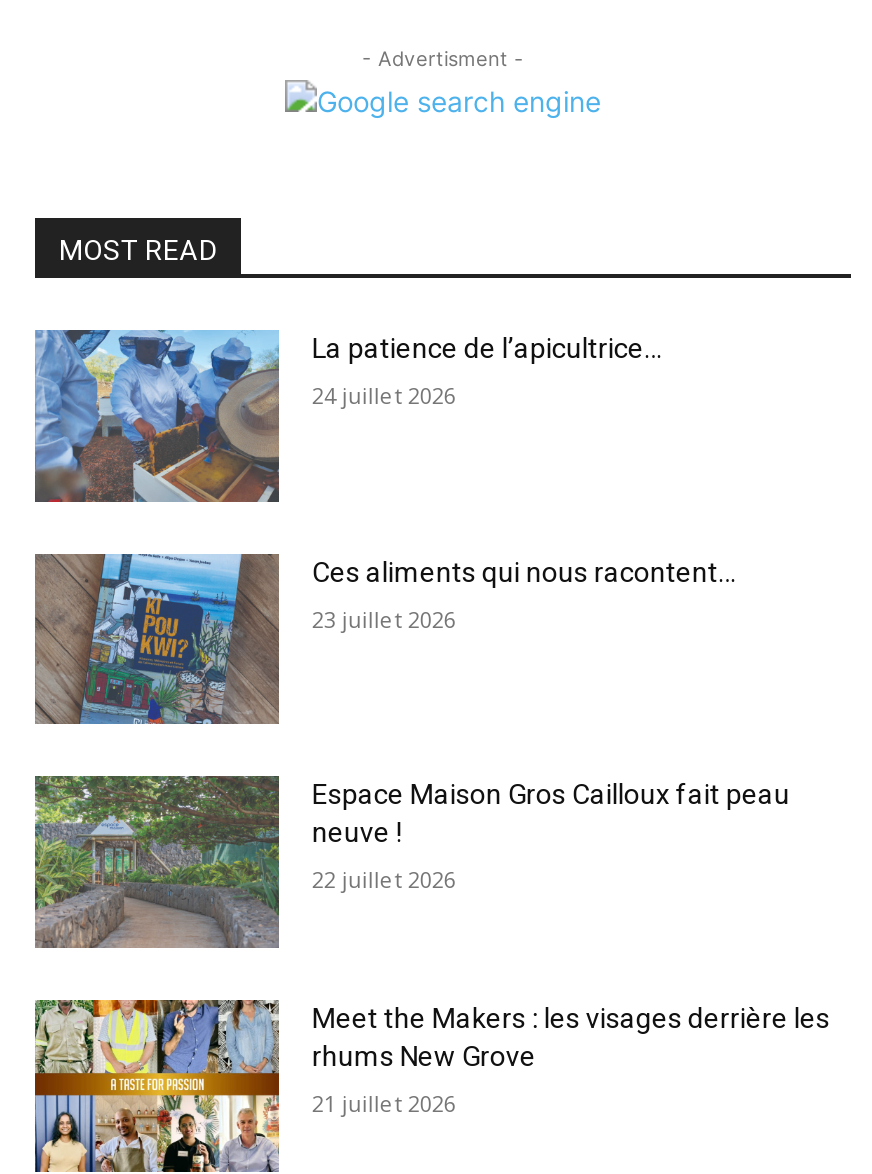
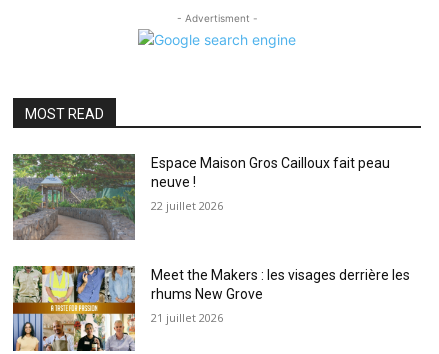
- [image]
- La patience de l’apicultrice…
- 24 juillet 2026

- [image]
- Ces aliments qui nous racontent…
- 23 juillet 2026
